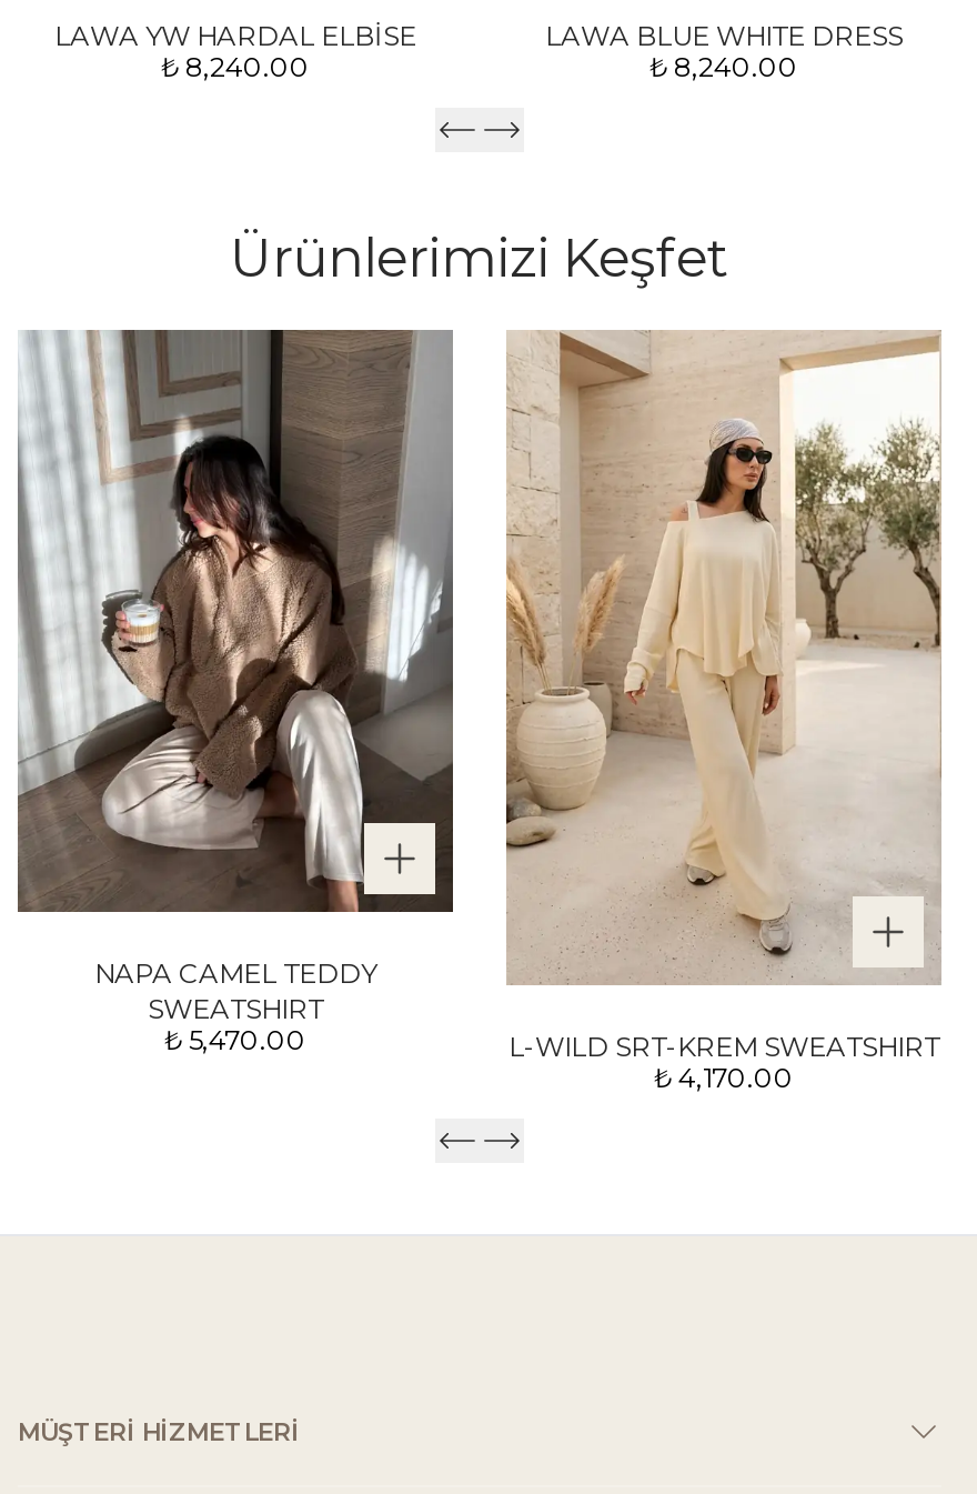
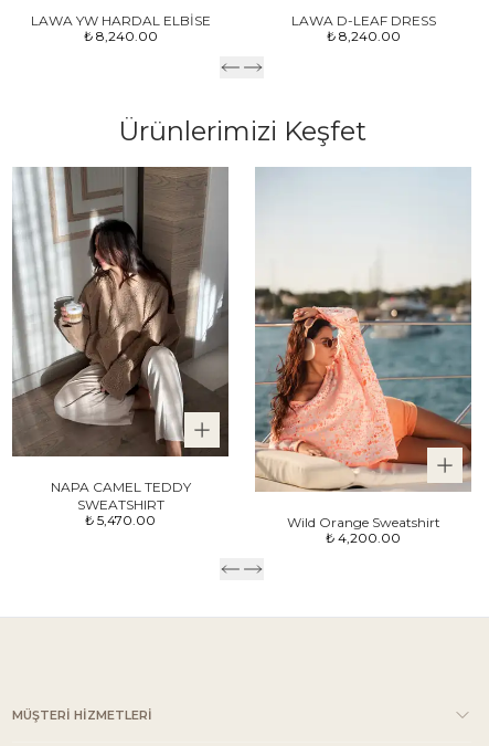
- LAWA BLUE WHITE DRESS
+ LAWA D-LEAF DRESS

- [image]
- L-WILD SRT-KREM SWEATSHIRT
- ₺ 4,170.00
+ [image]
+ Wild Orange Sweatshirt
+ ₺ 4,200.00
